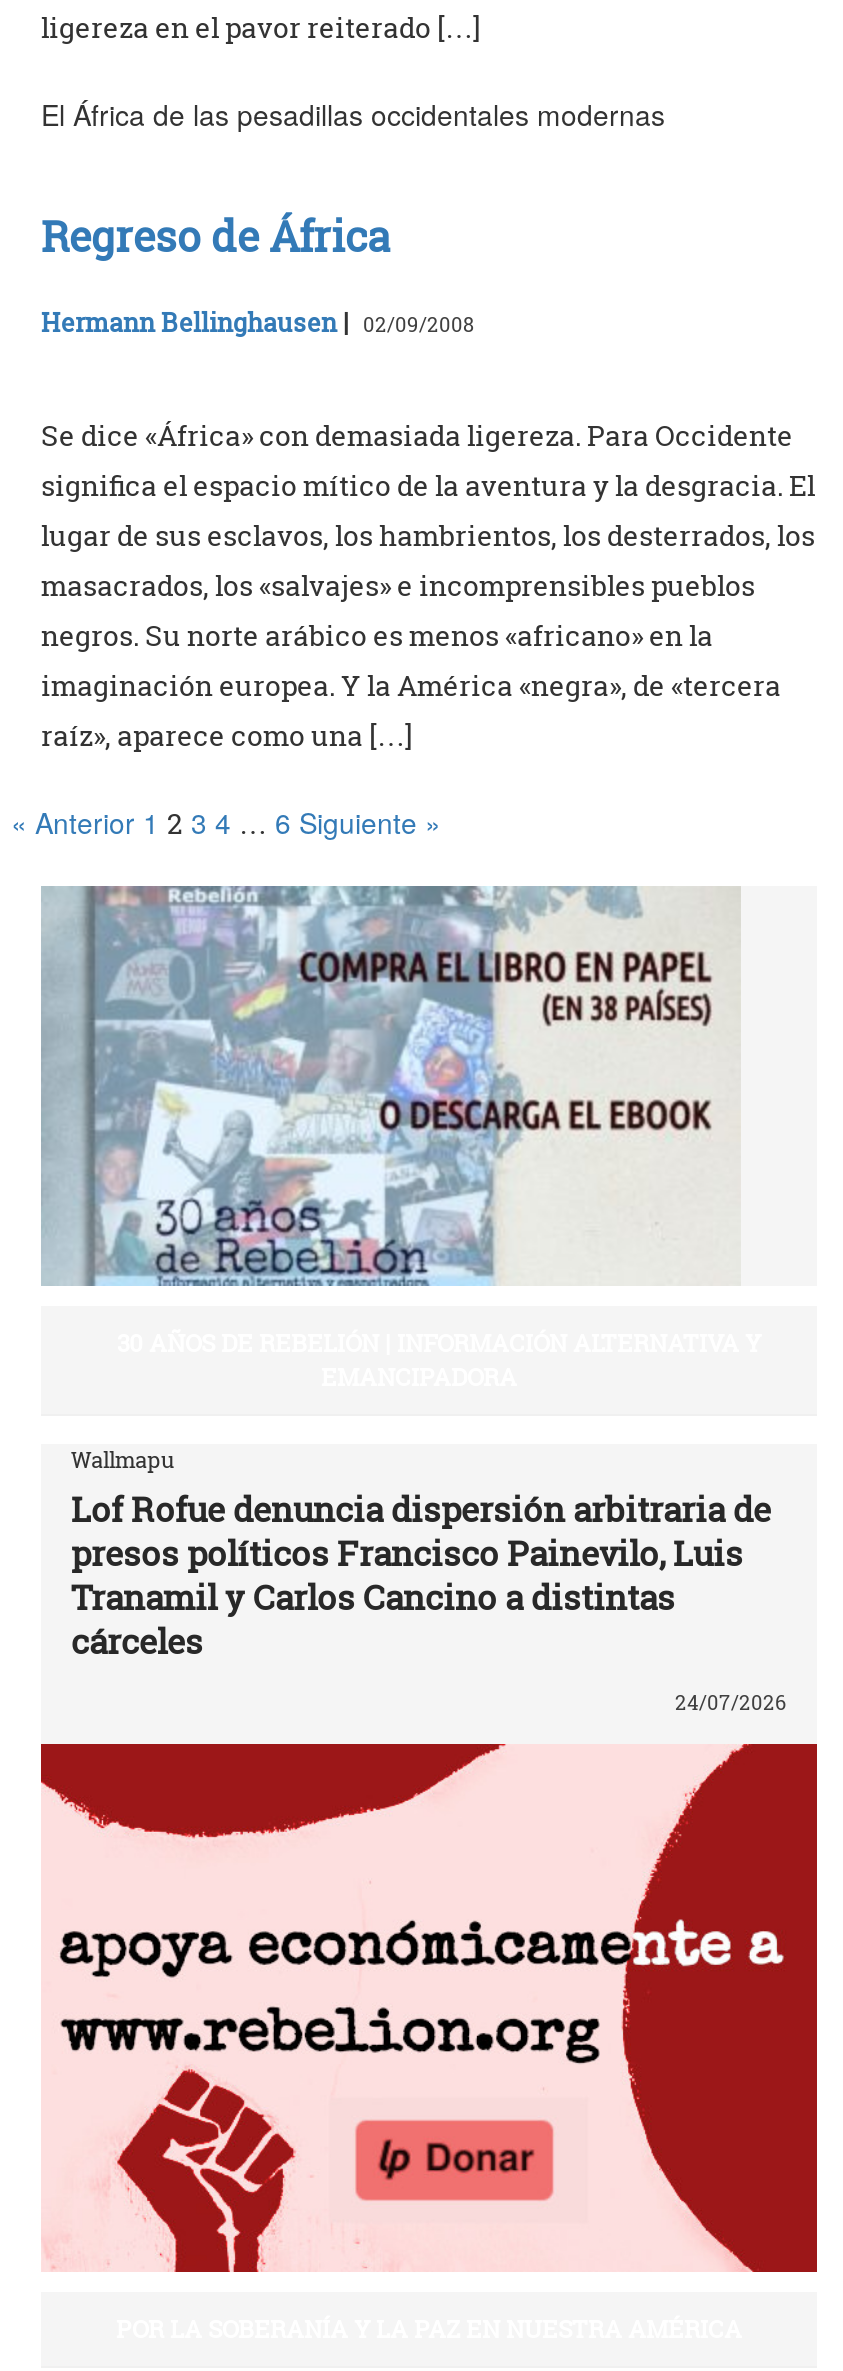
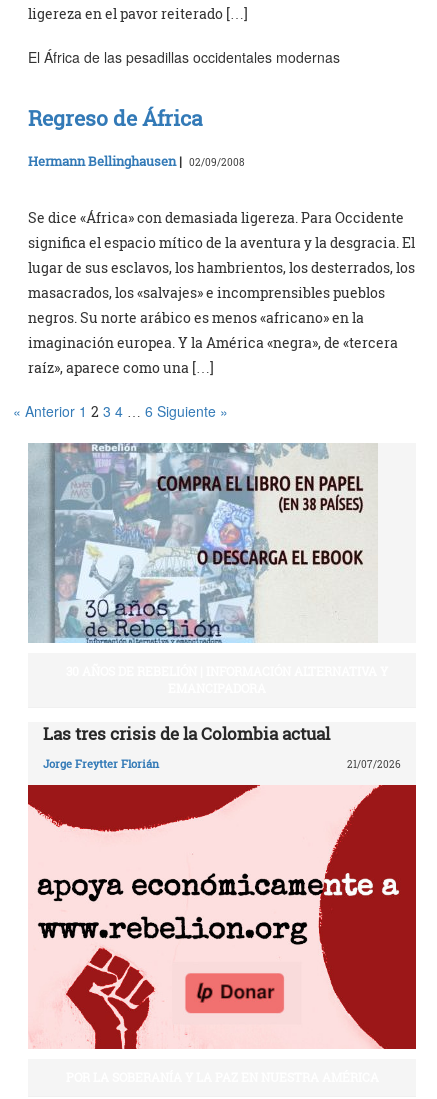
- Wallmapu
- Lof Rofue denuncia dispersión arbitraria de
- presos políticos Francisco Painevilo, Luis
- Tranamil y Carlos Cancino a distintas
- cárceles
+ Las tres crisis de la Colombia actual

- 24/07/2026
+ Jorge Freytter Florián
+ 21/07/2026
